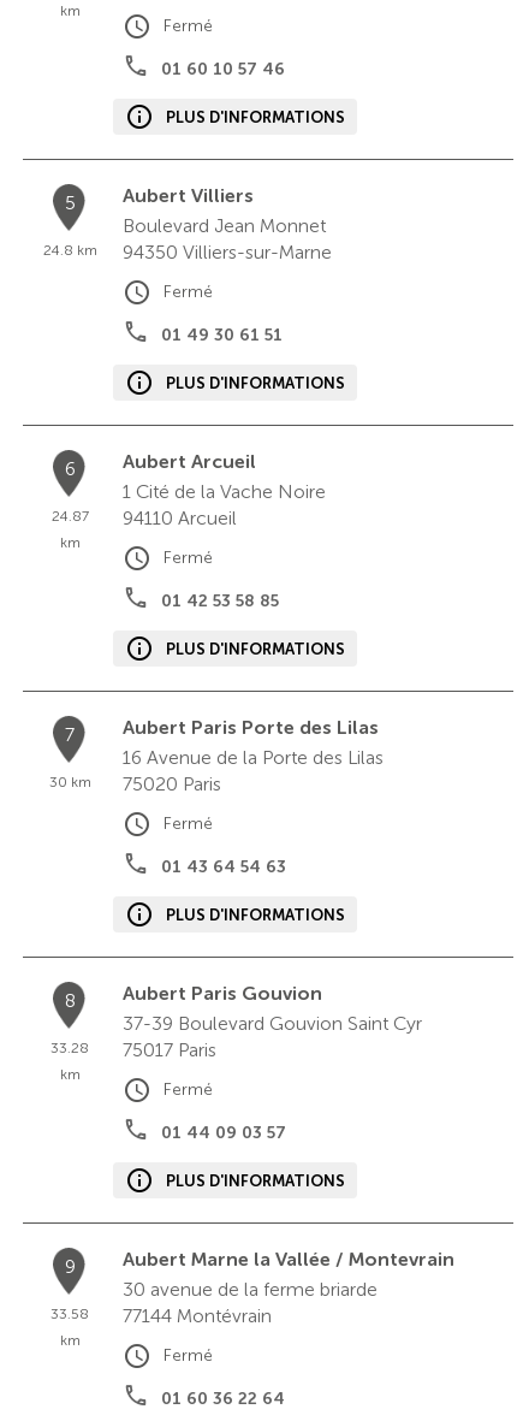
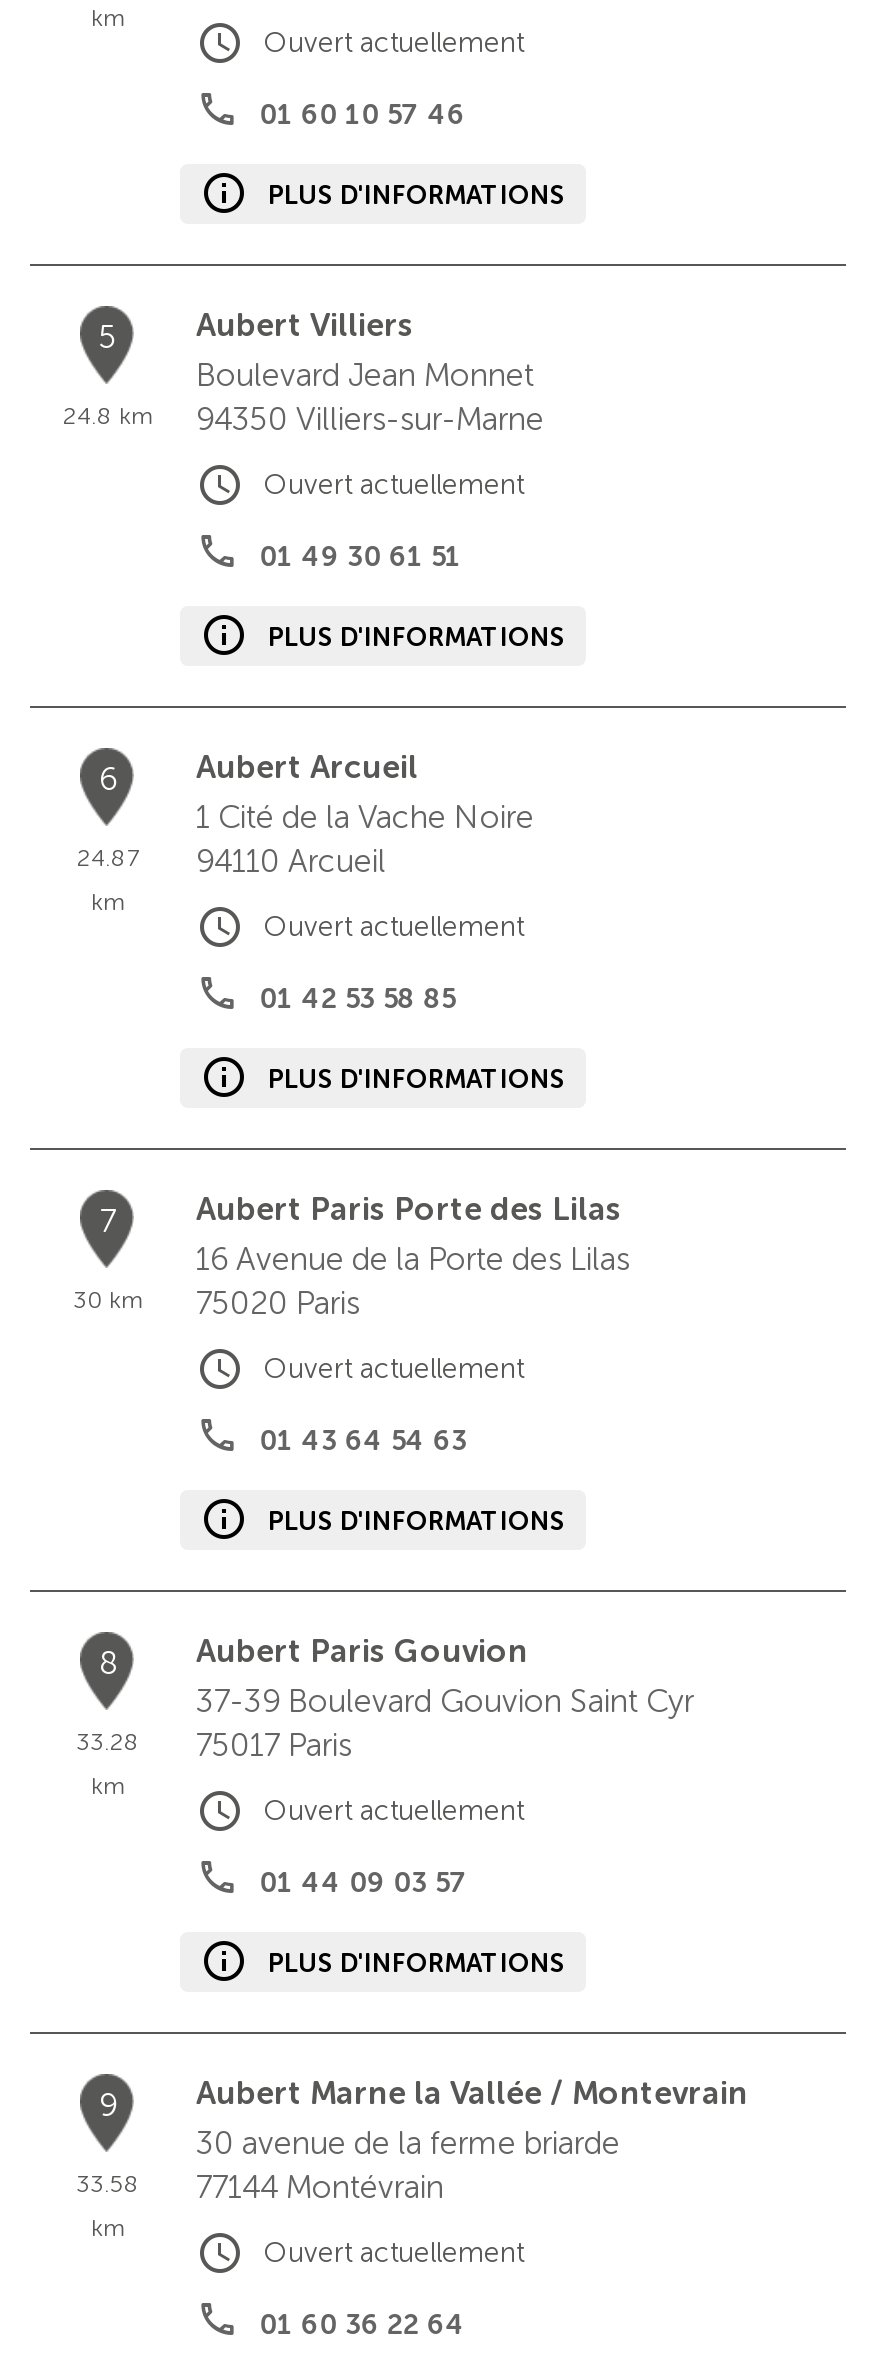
- Fermé
+ Ouvert actuellement

- Fermé
+ Ouvert actuellement

- Fermé
+ Ouvert actuellement

- Fermé
+ Ouvert actuellement

- Fermé
+ Ouvert actuellement

- Fermé
+ Ouvert actuellement
